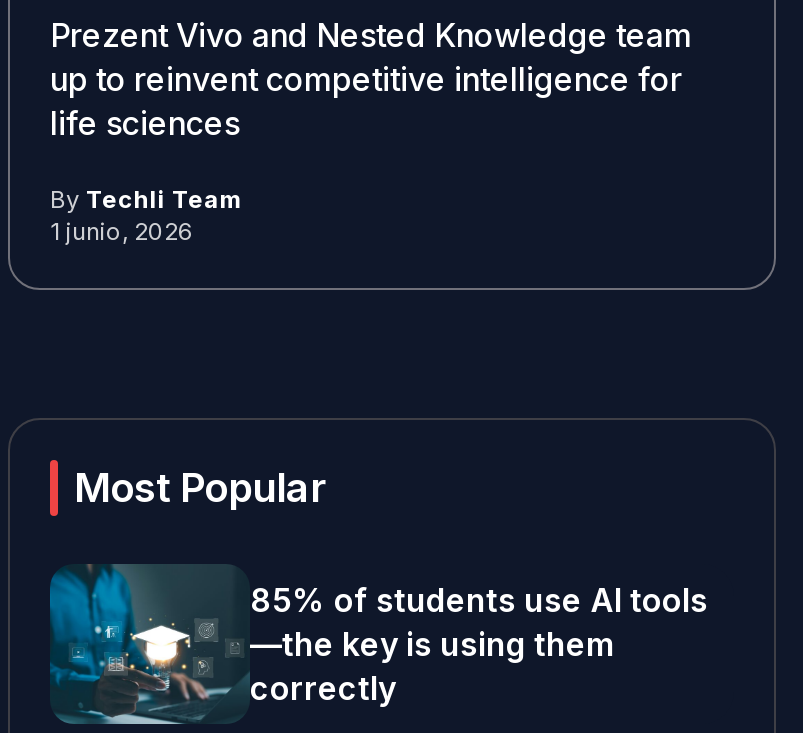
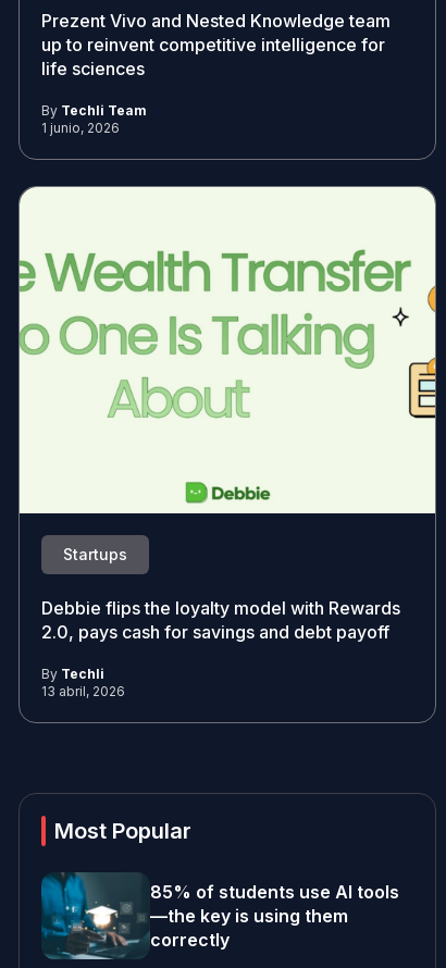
+ [image]
+ Startups
+ Debbie flips the loyalty model with Rewards
+ 2.0, pays cash for savings and debt payoff
+ By Techli
+ 13 abril, 2026
